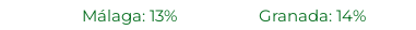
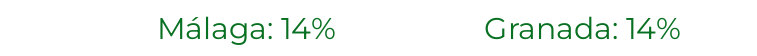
- Málaga: 13%
+ Málaga: 14%
